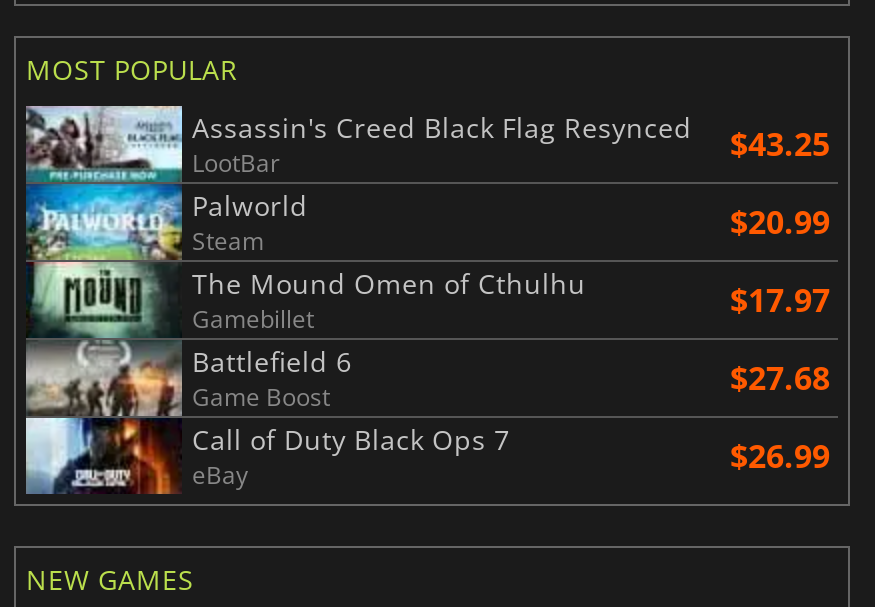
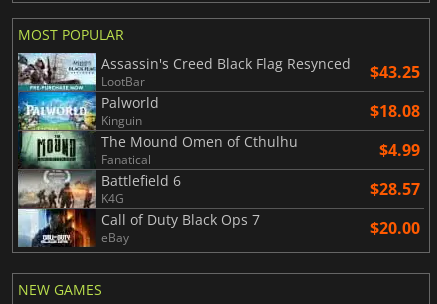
- Steam
- $20.99
+ Kinguin
+ $18.08

- Gamebillet
- $17.97
+ Fanatical
+ $4.99

- Game Boost
- $27.68
+ K4G
+ $28.57

- $26.99
+ $20.00
